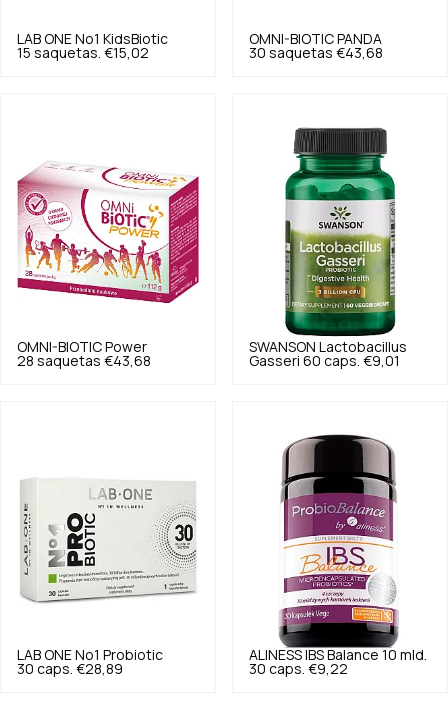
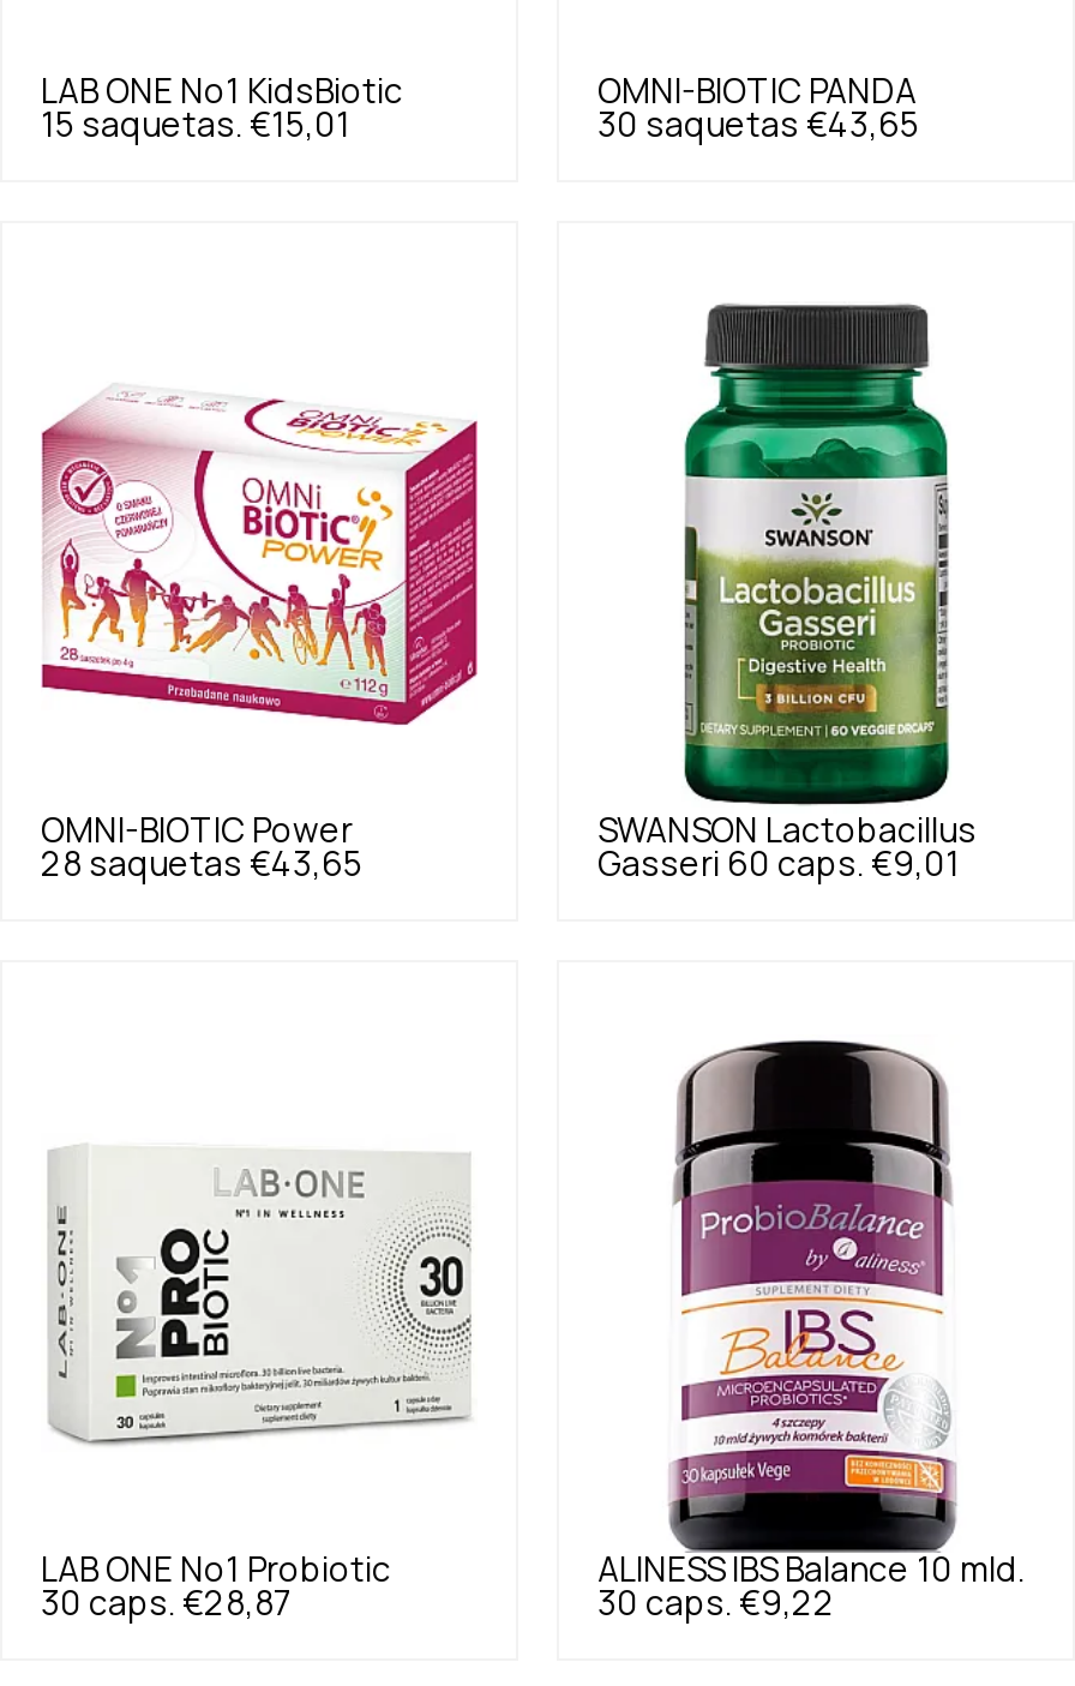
- 15 saquetas. €15,02
+ 15 saquetas. €15,01

- 30 saquetas €43,68
+ 30 saquetas €43,65

- 28 saquetas €43,68
+ 28 saquetas €43,65

- 30 caps. €28,89
+ 30 caps. €28,87
